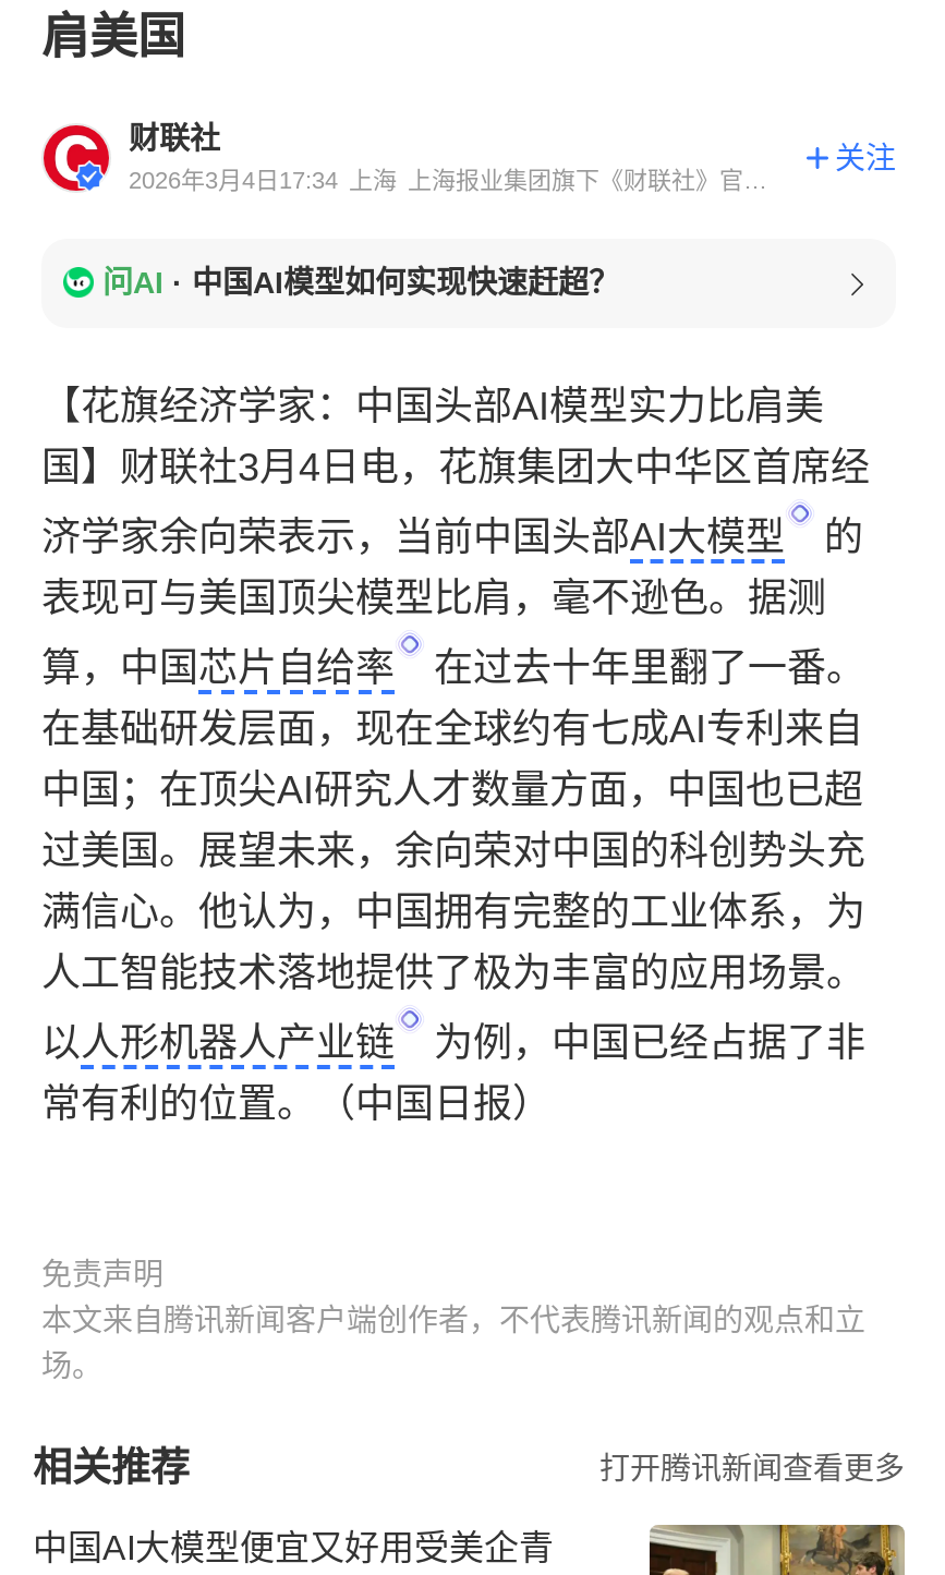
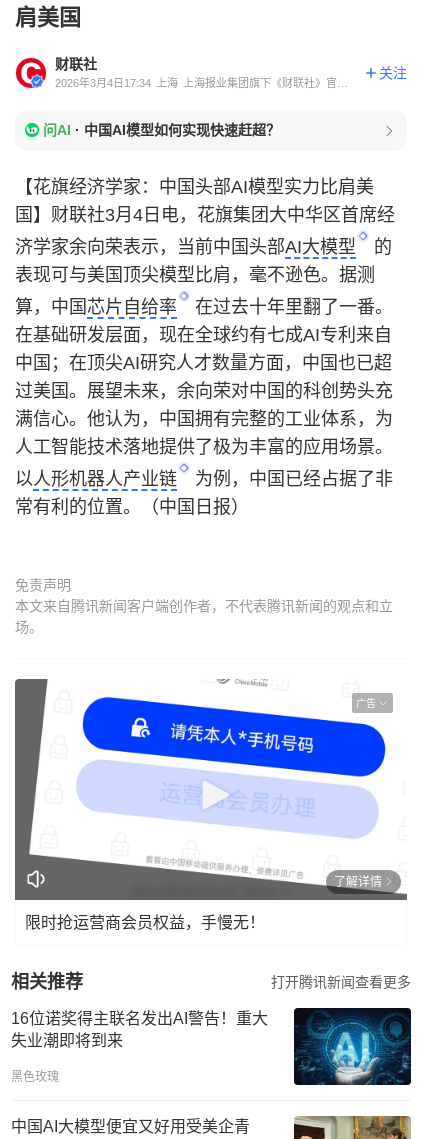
+ [image]
+ 广告

+ 了解详情
+ 限时抢运营商会员权益，手慢无！

+ [image]
+ 16位诺奖得主联名发出AI警告！重大
+ 失业潮即将到来
+ 黑色玫瑰
